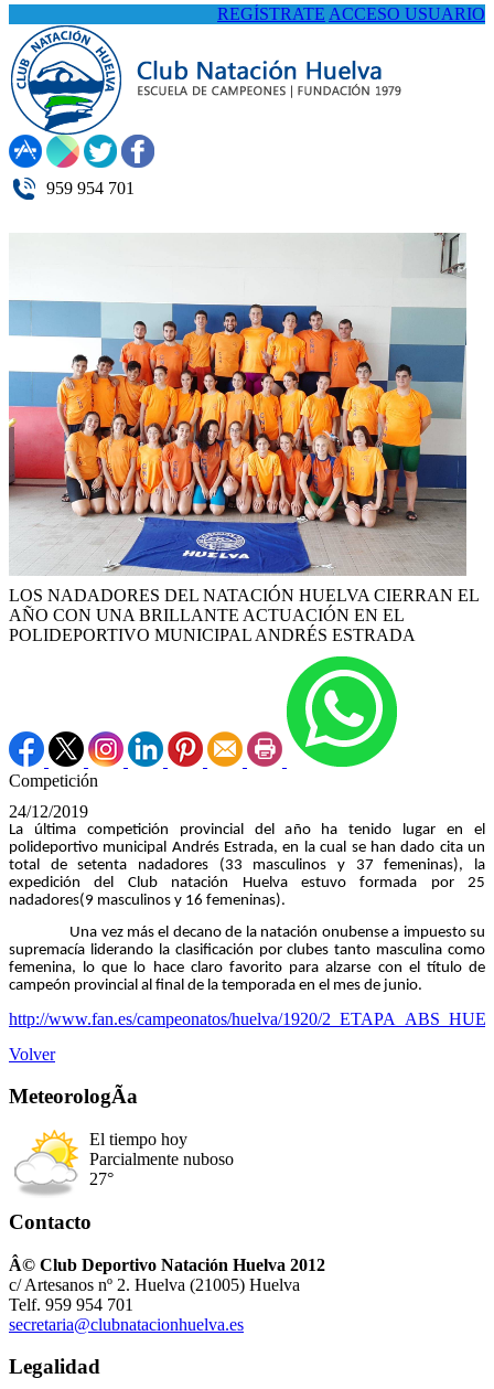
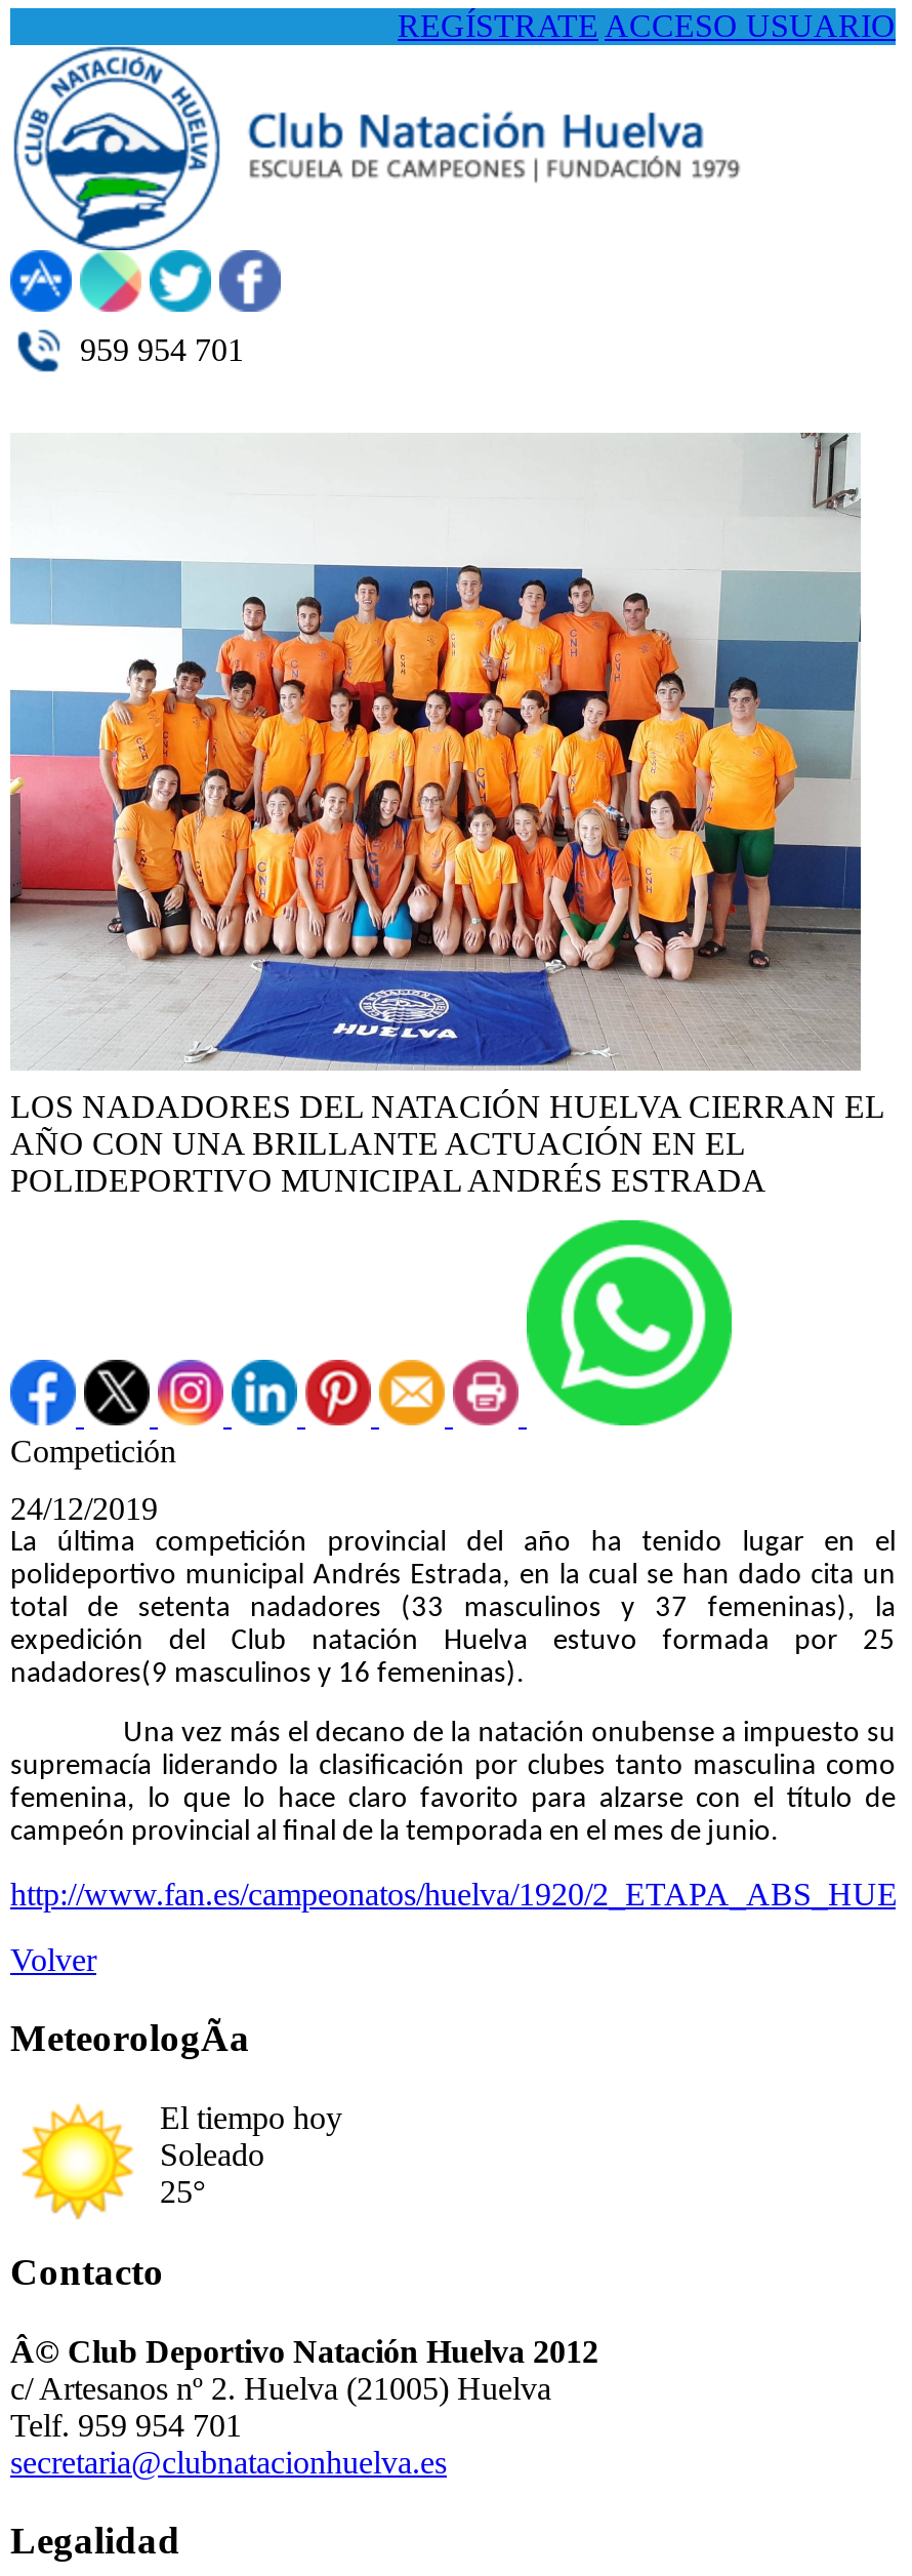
- [image]
- Parcialmente nuboso
- 27°
+ [image]
+ Soleado
+ 25°
